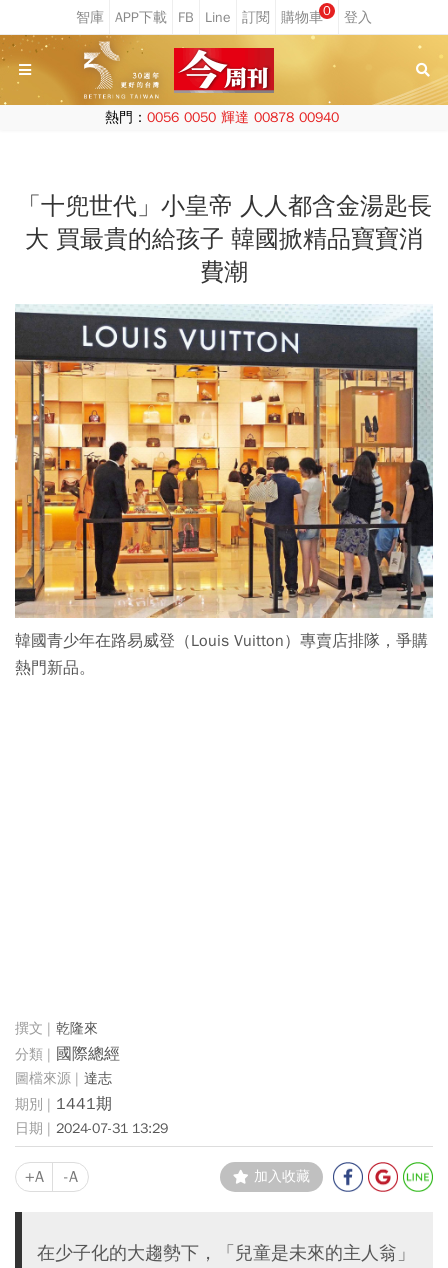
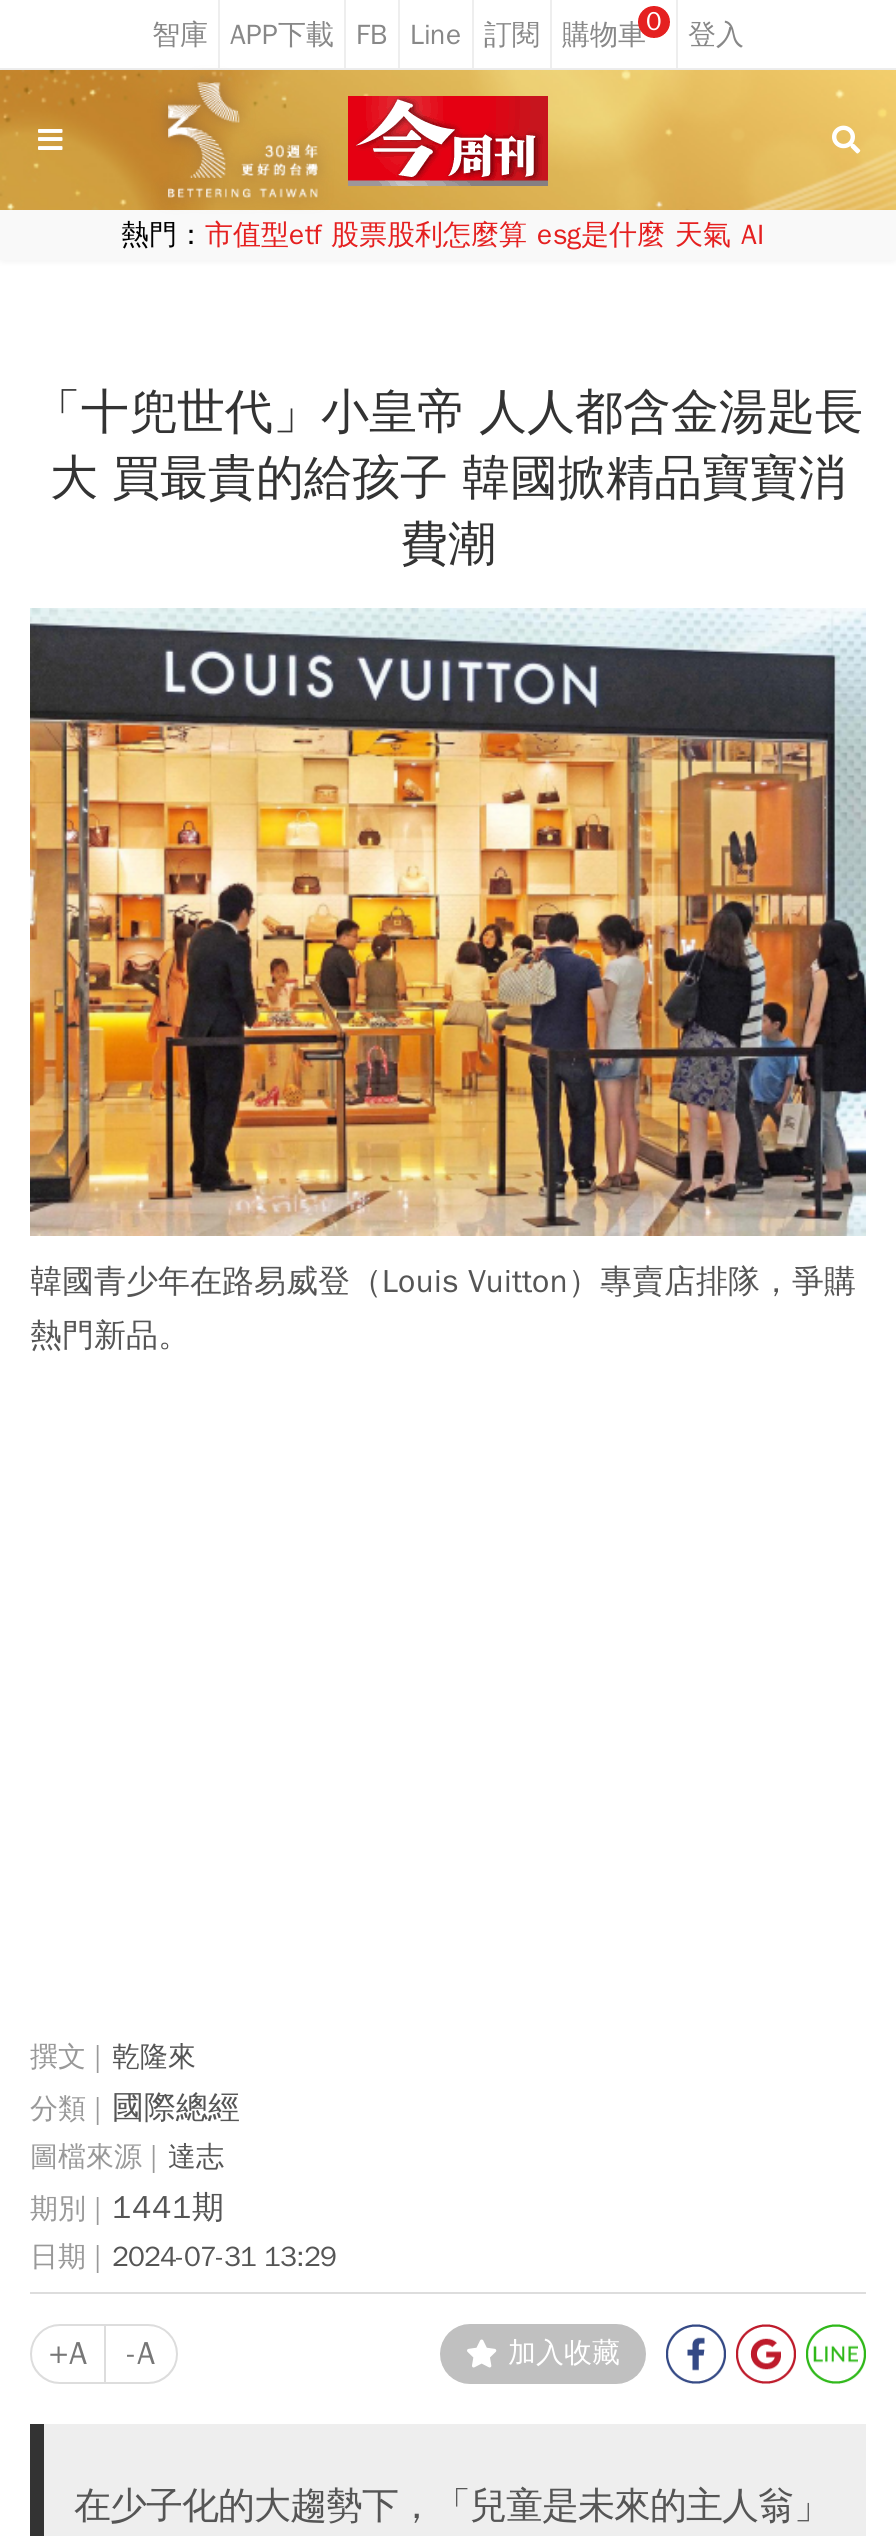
- 熱門：0056 0050 輝達 00878 00940
+ 熱門：市值型etf 股票股利怎麼算 esg是什麼 天氣 AI
